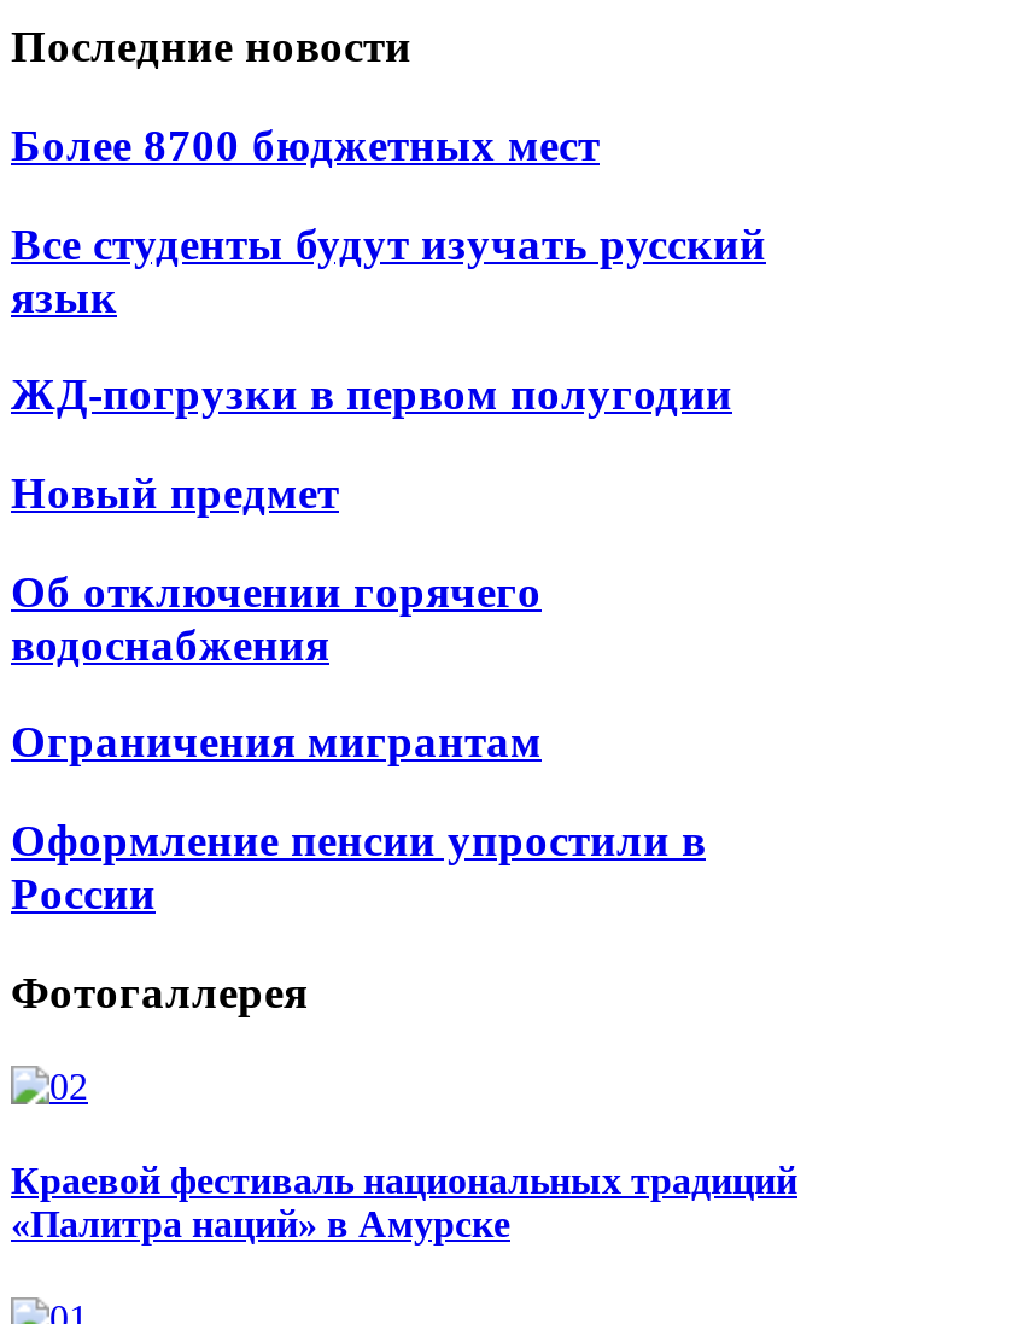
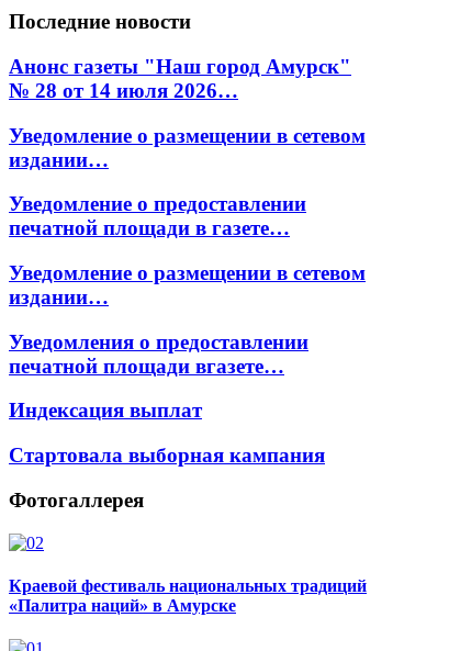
- Более 8700 бюджетных мест
+ Анонс газеты "Наш город Амурск"
+ № 28 от 14 июля 2026…

- Все студенты будут изучать русский
- язык
+ Уведомление о размещении в сетевом
+ издании…

- ЖД-погрузки в первом полугодии
+ Уведомление о предоставлении
+ печатной площади в газете…

- Новый предмет
+ Уведомление о размещении в сетевом
+ издании…

- Об отключении горячего
- водоснабжения
+ Уведомления о предоставлении
+ печатной площади вгазете…

- Ограничения мигрантам
+ Индексация выплат

- Оформление пенсии упростили в
- России
+ Стартовала выборная кампания
